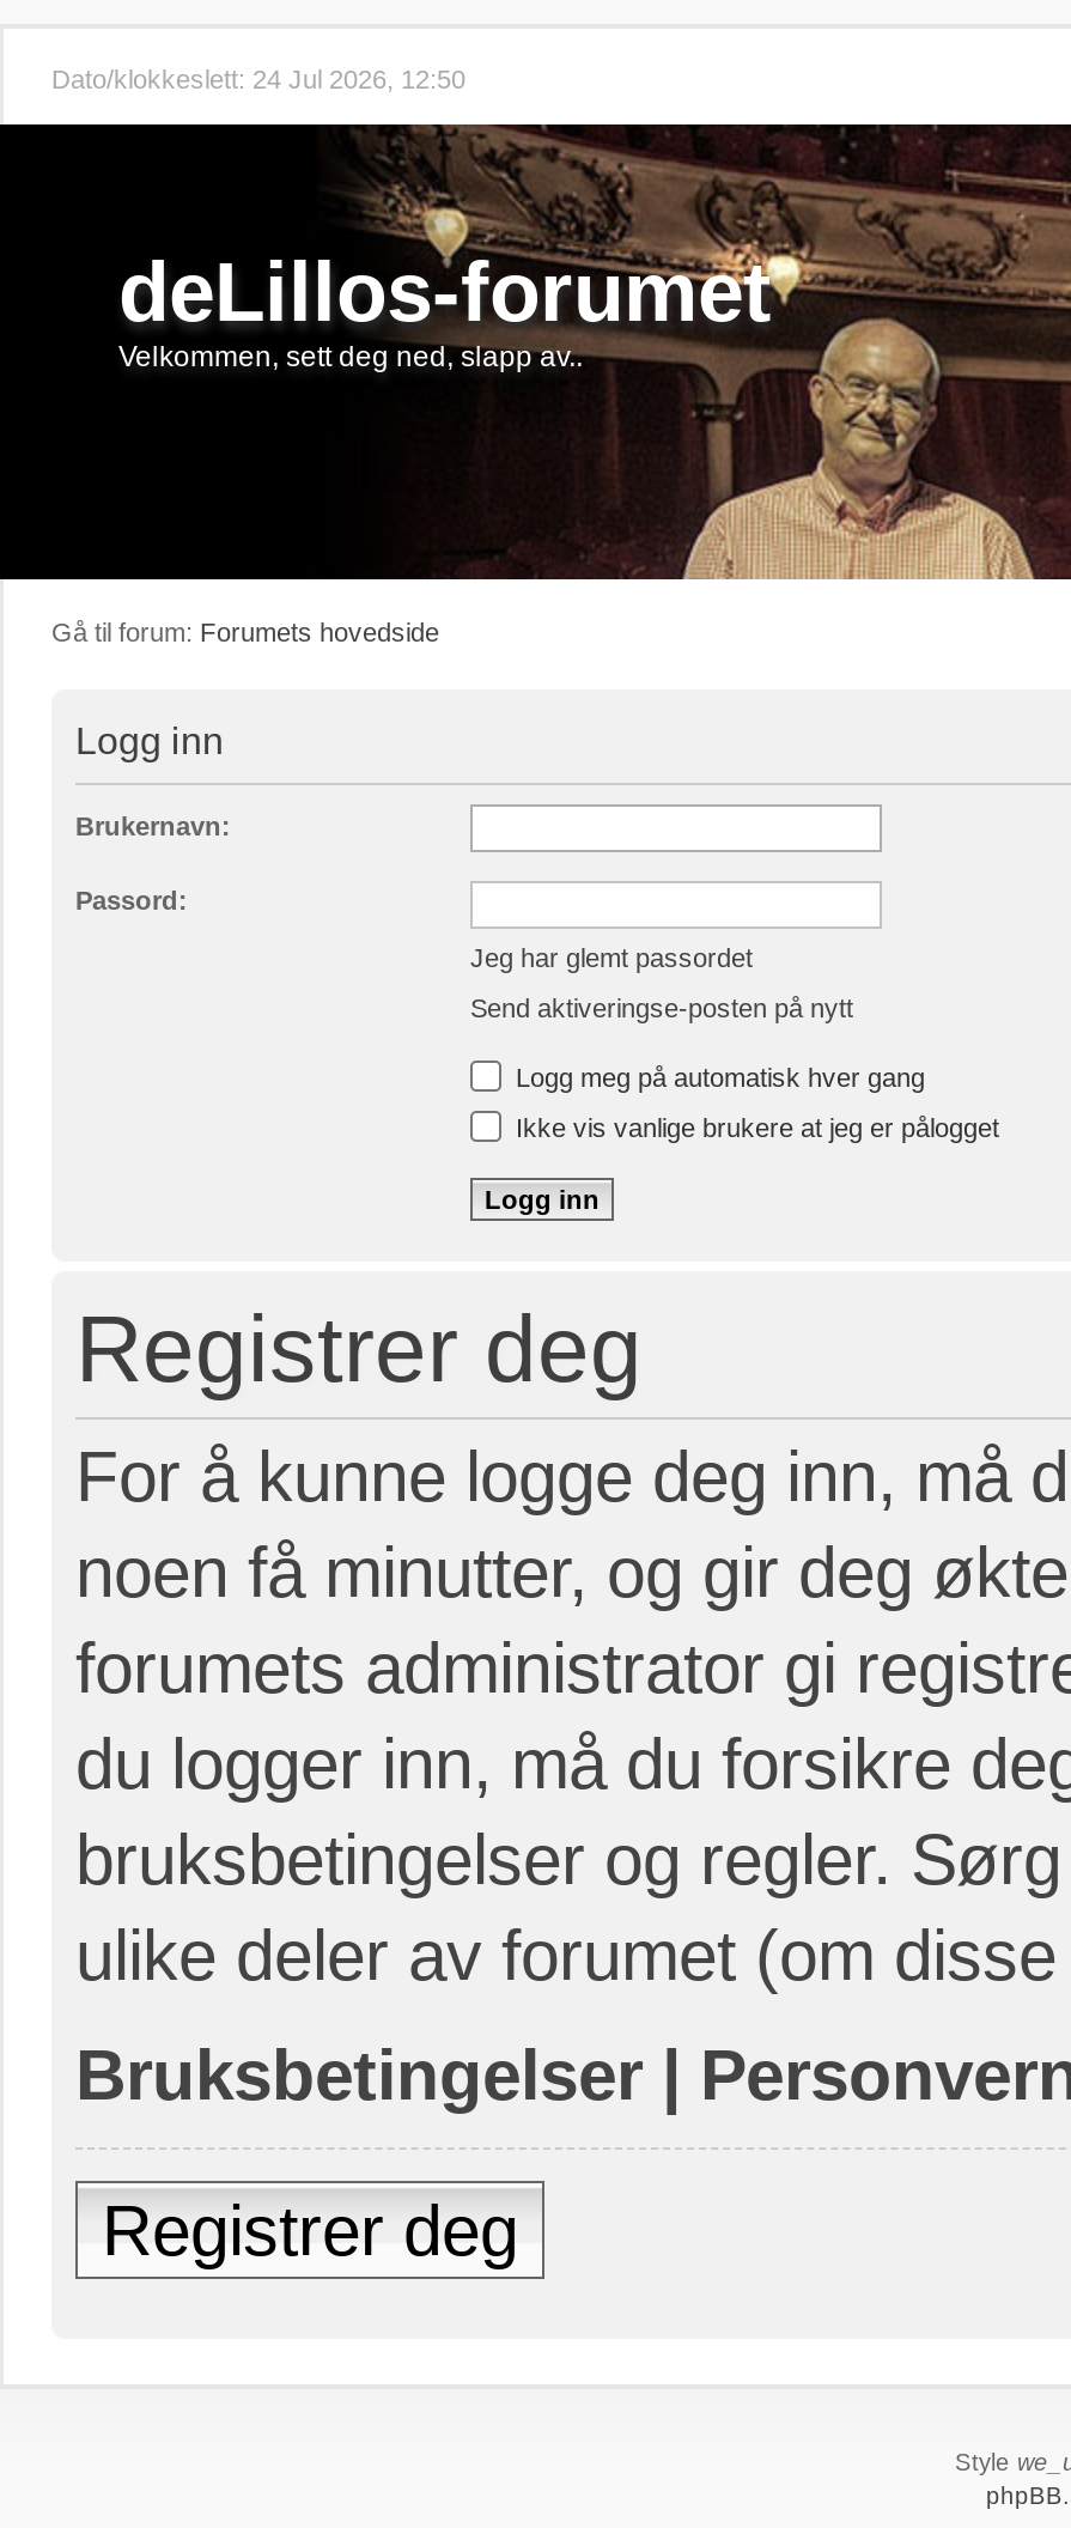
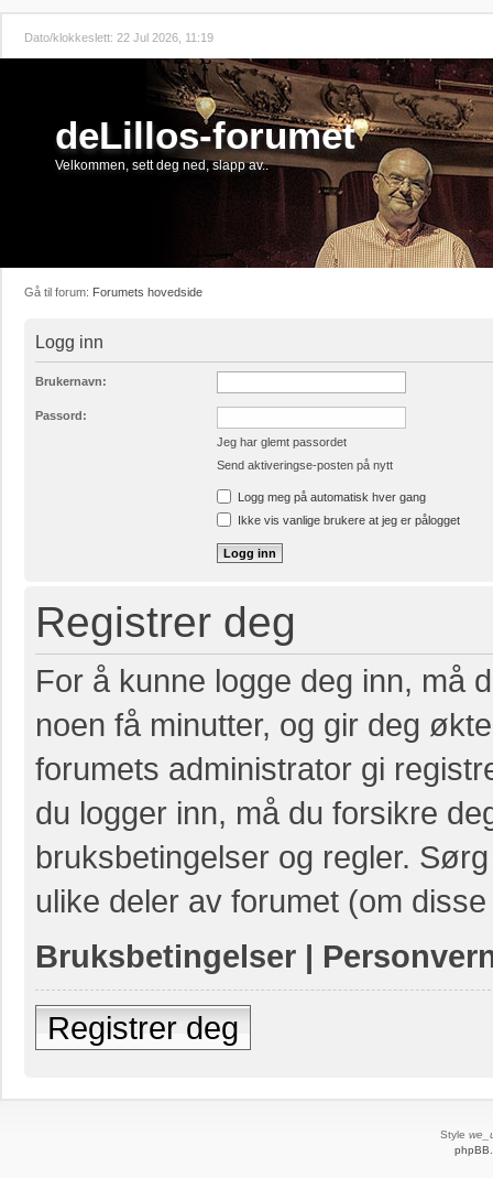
- Dato/klokkeslett: 24 Jul 2026, 12:50
+ Dato/klokkeslett: 22 Jul 2026, 11:19
